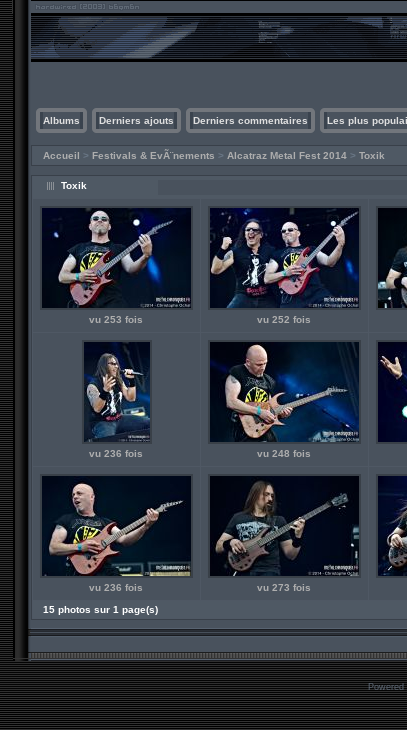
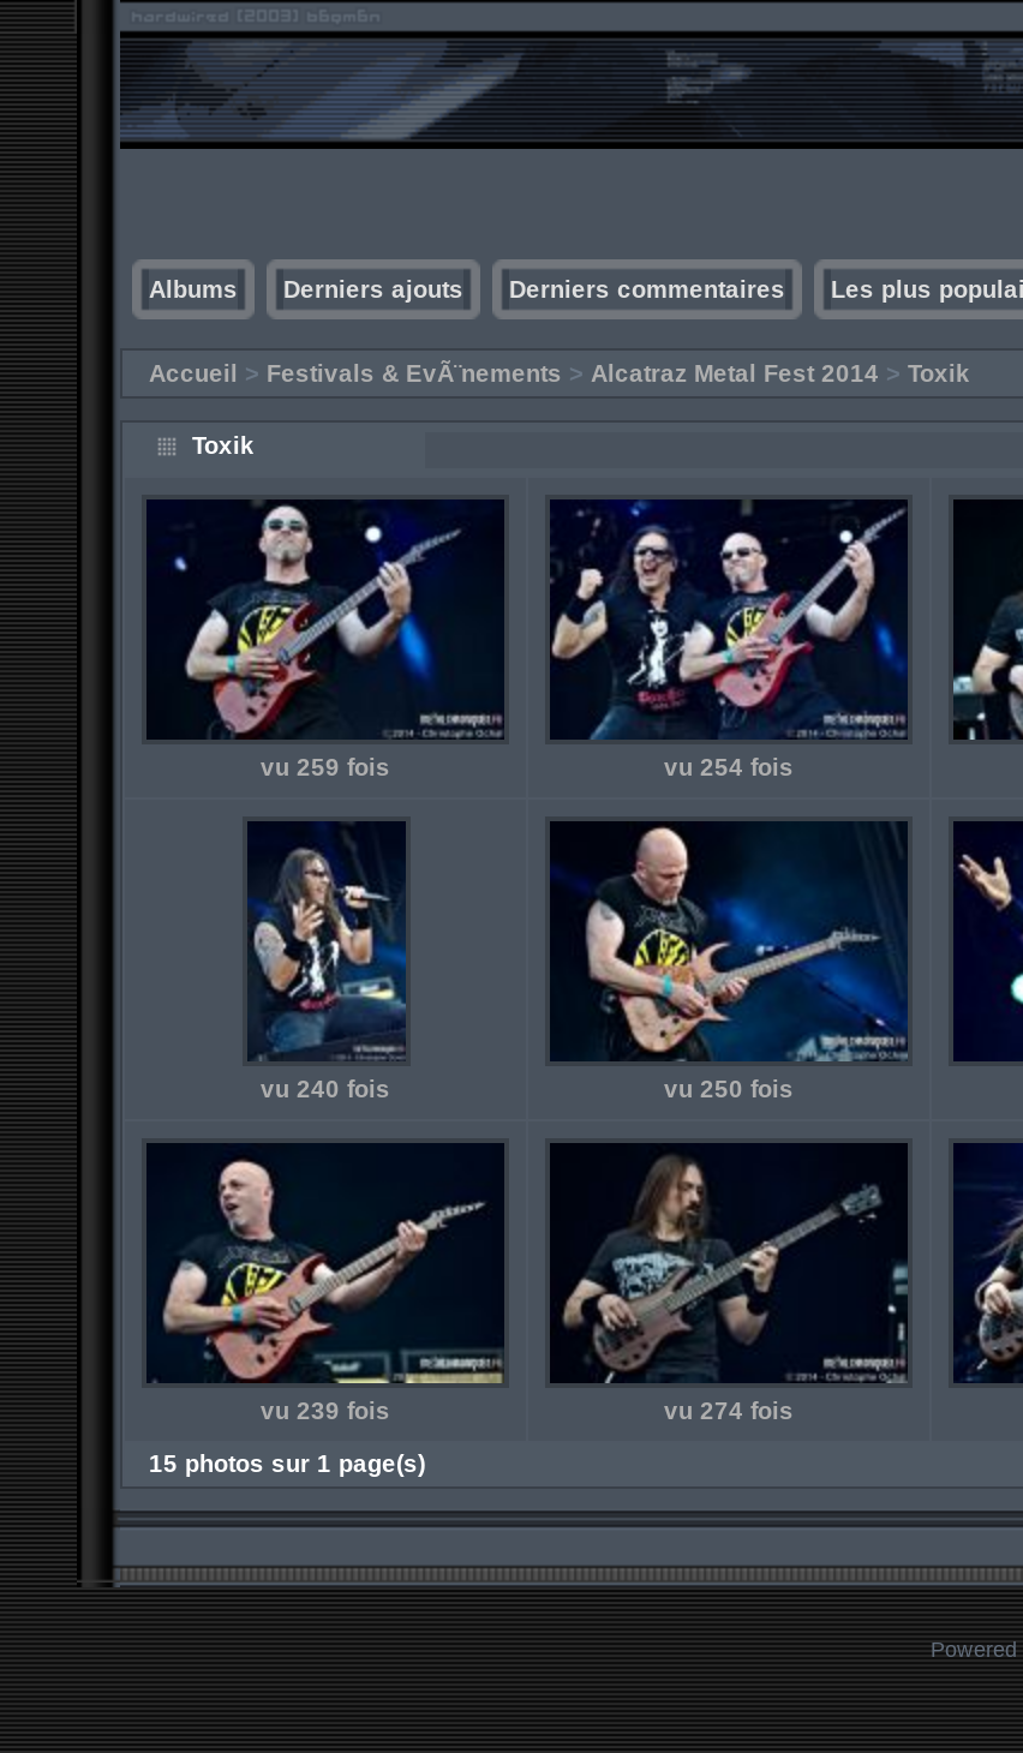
- vu 253 fois
+ vu 259 fois

- vu 252 fois
+ vu 254 fois

- vu 236 fois
+ vu 240 fois

- vu 248 fois
+ vu 250 fois

- vu 236 fois
+ vu 239 fois

- vu 273 fois
+ vu 274 fois
